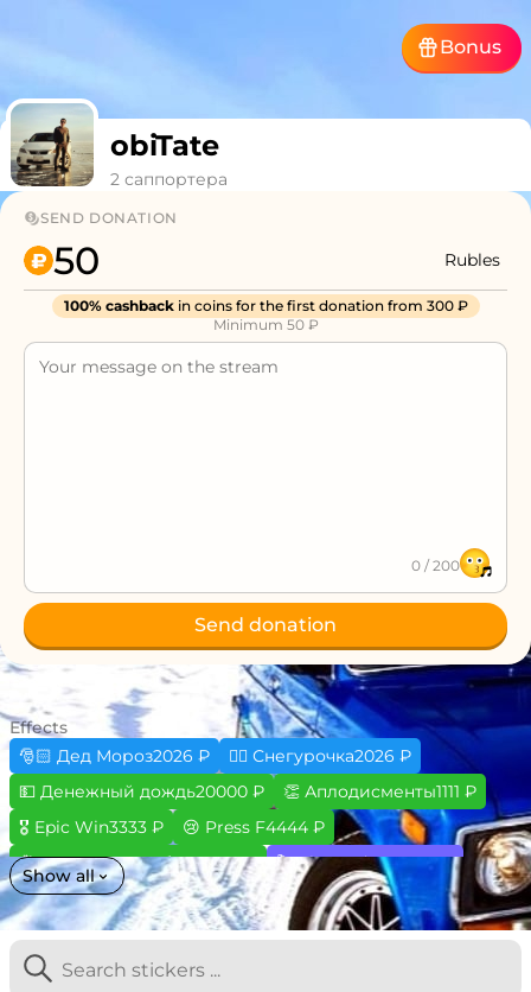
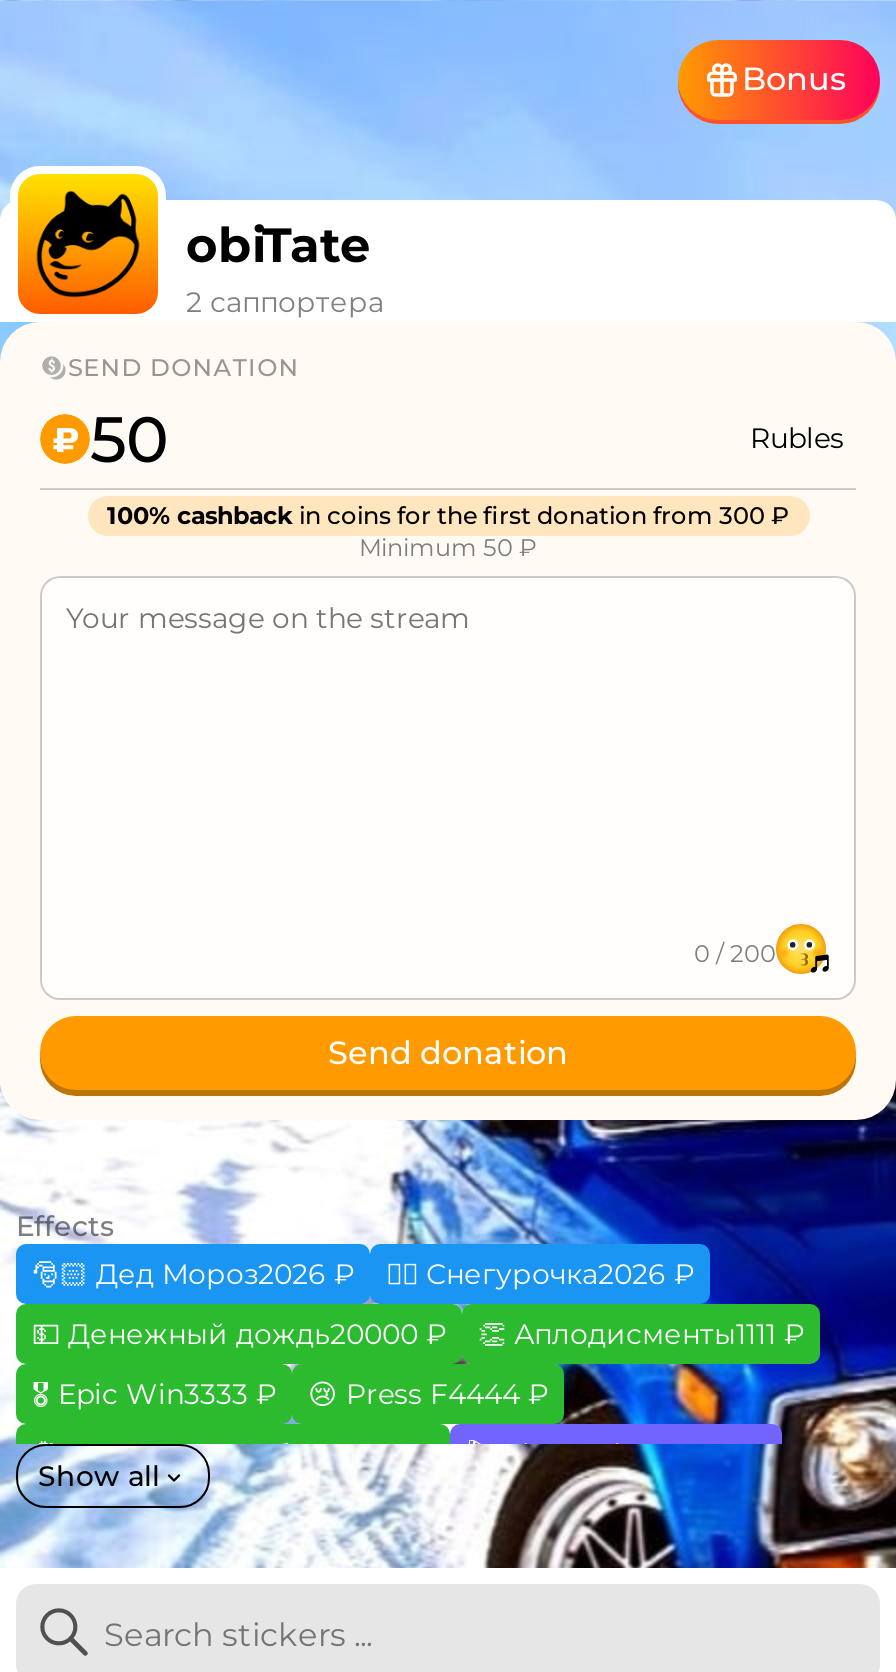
- [image]
+ [image]
